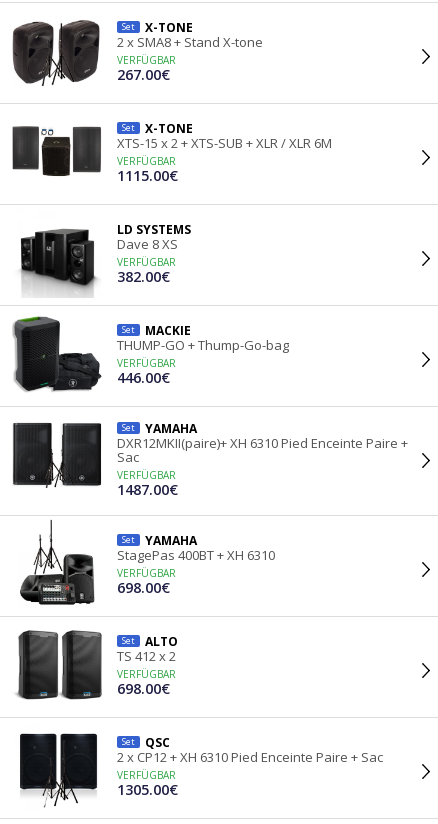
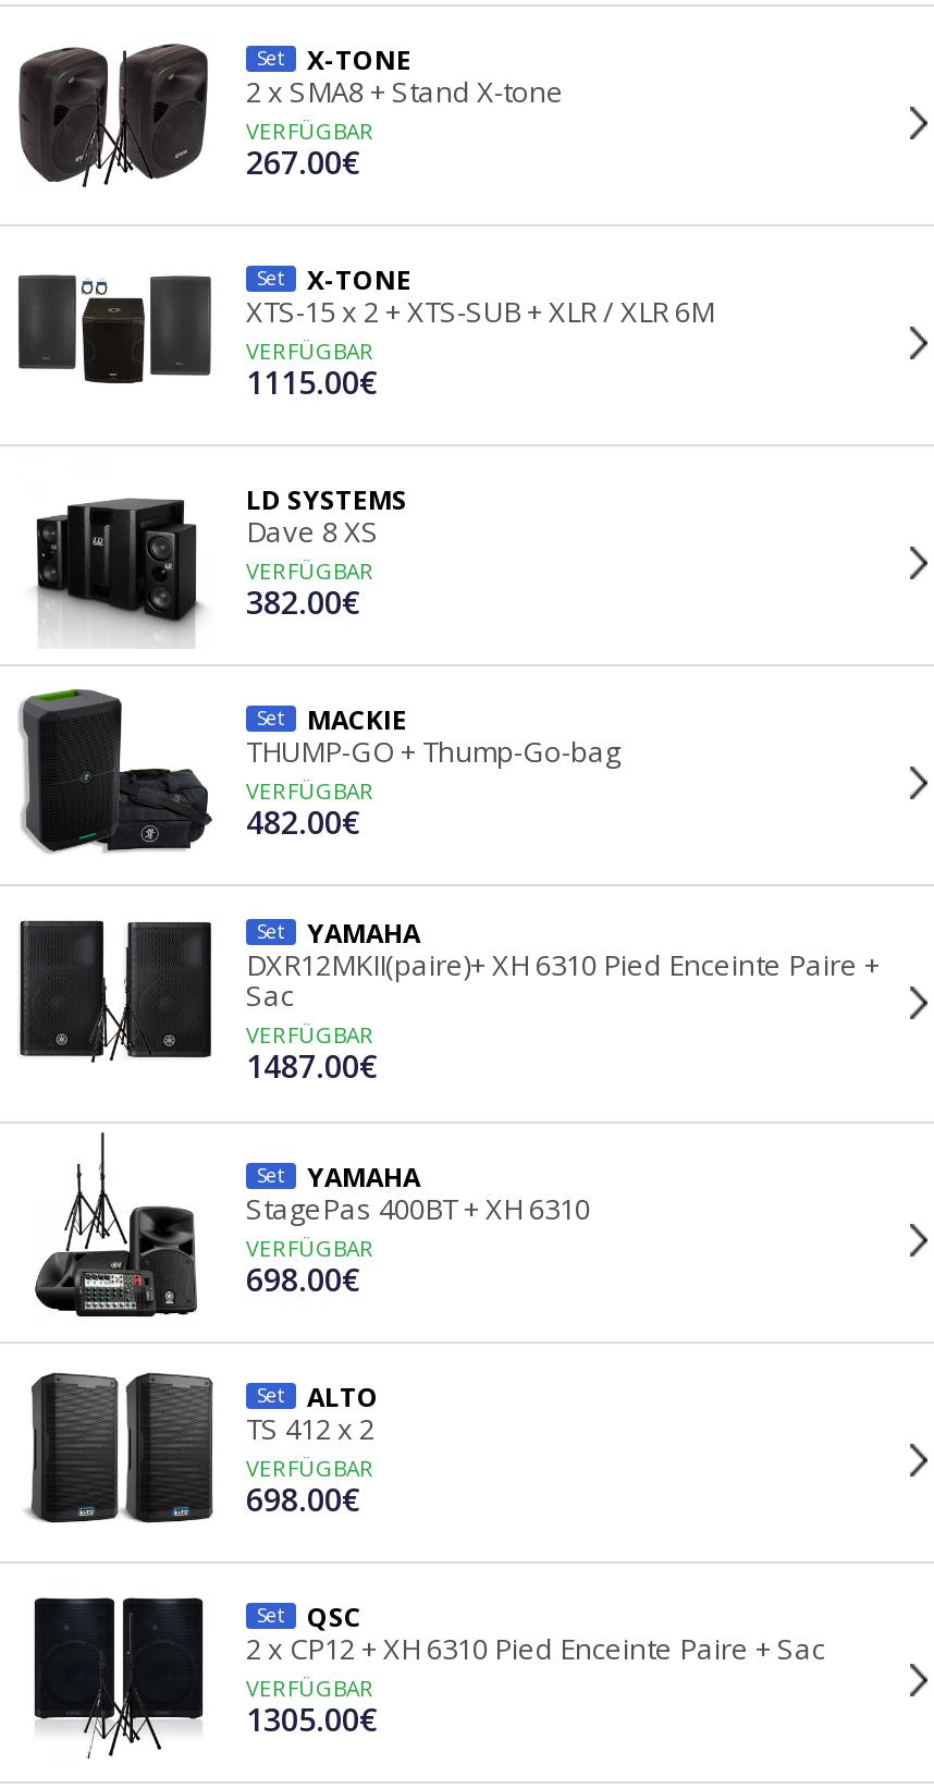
- 446.00€
+ 482.00€
